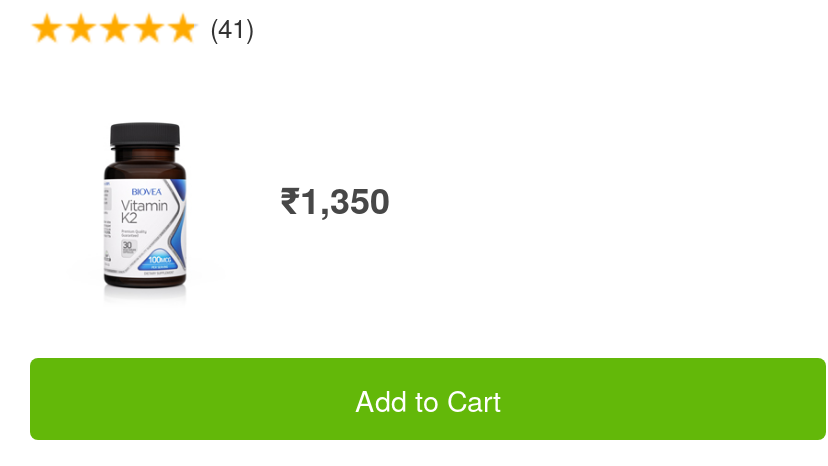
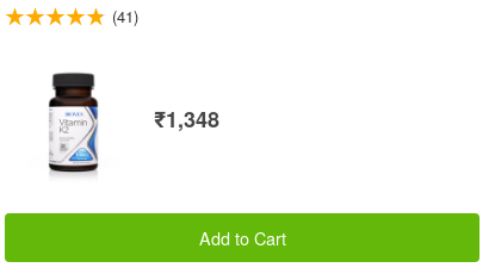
- ₹1,350
+ ₹1,348
